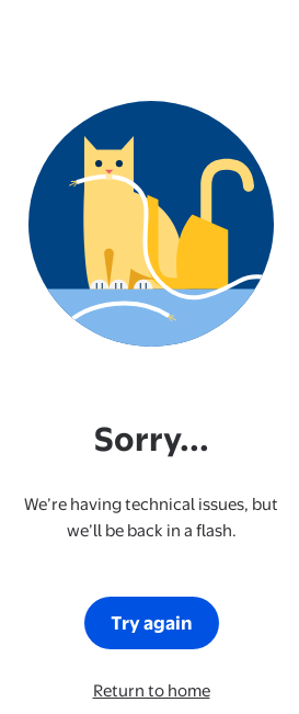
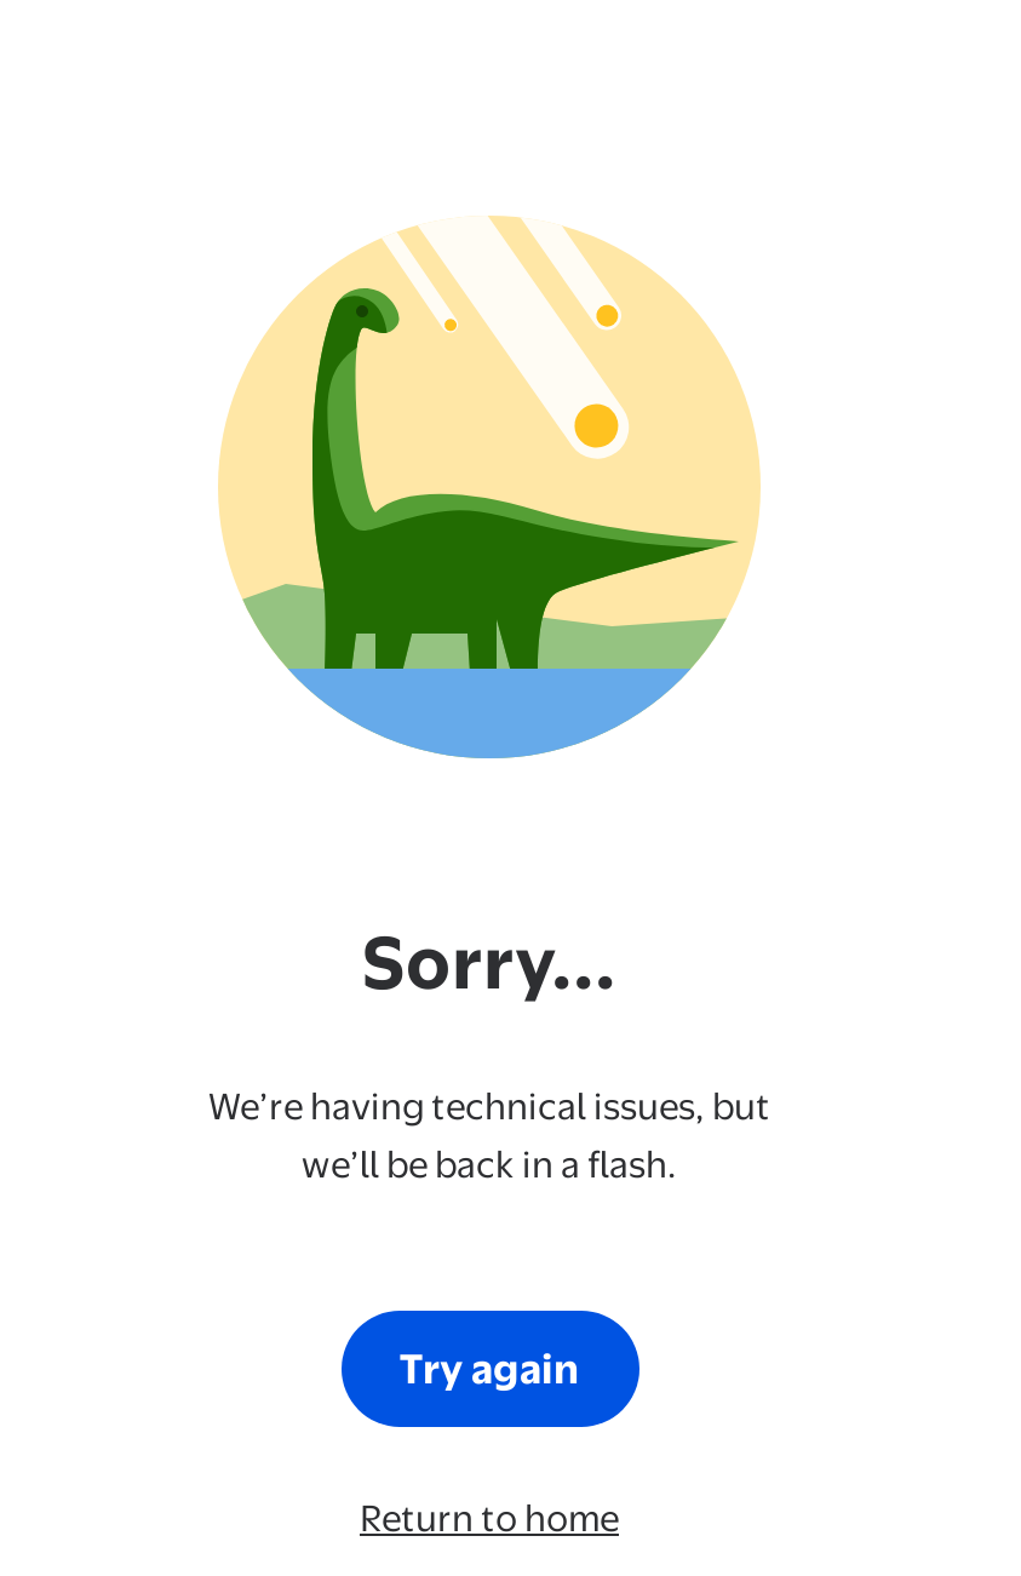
- [image]
+ [image]
